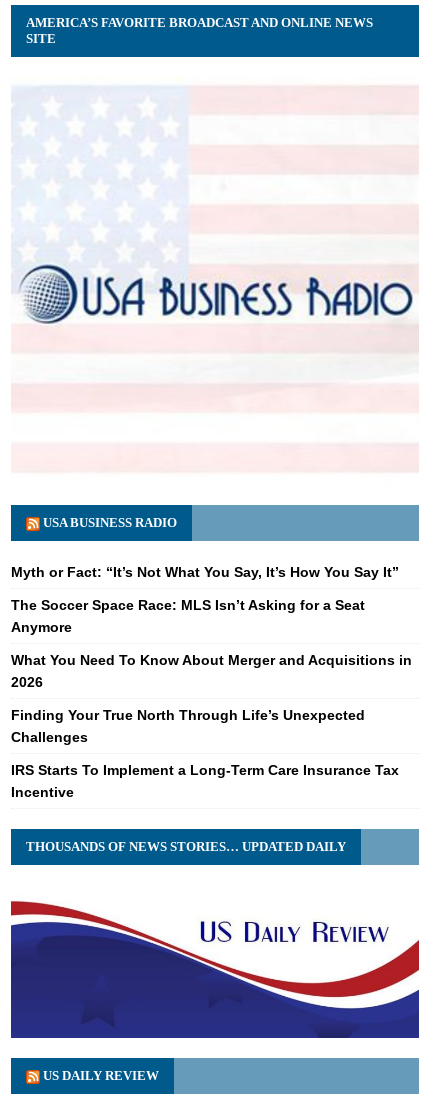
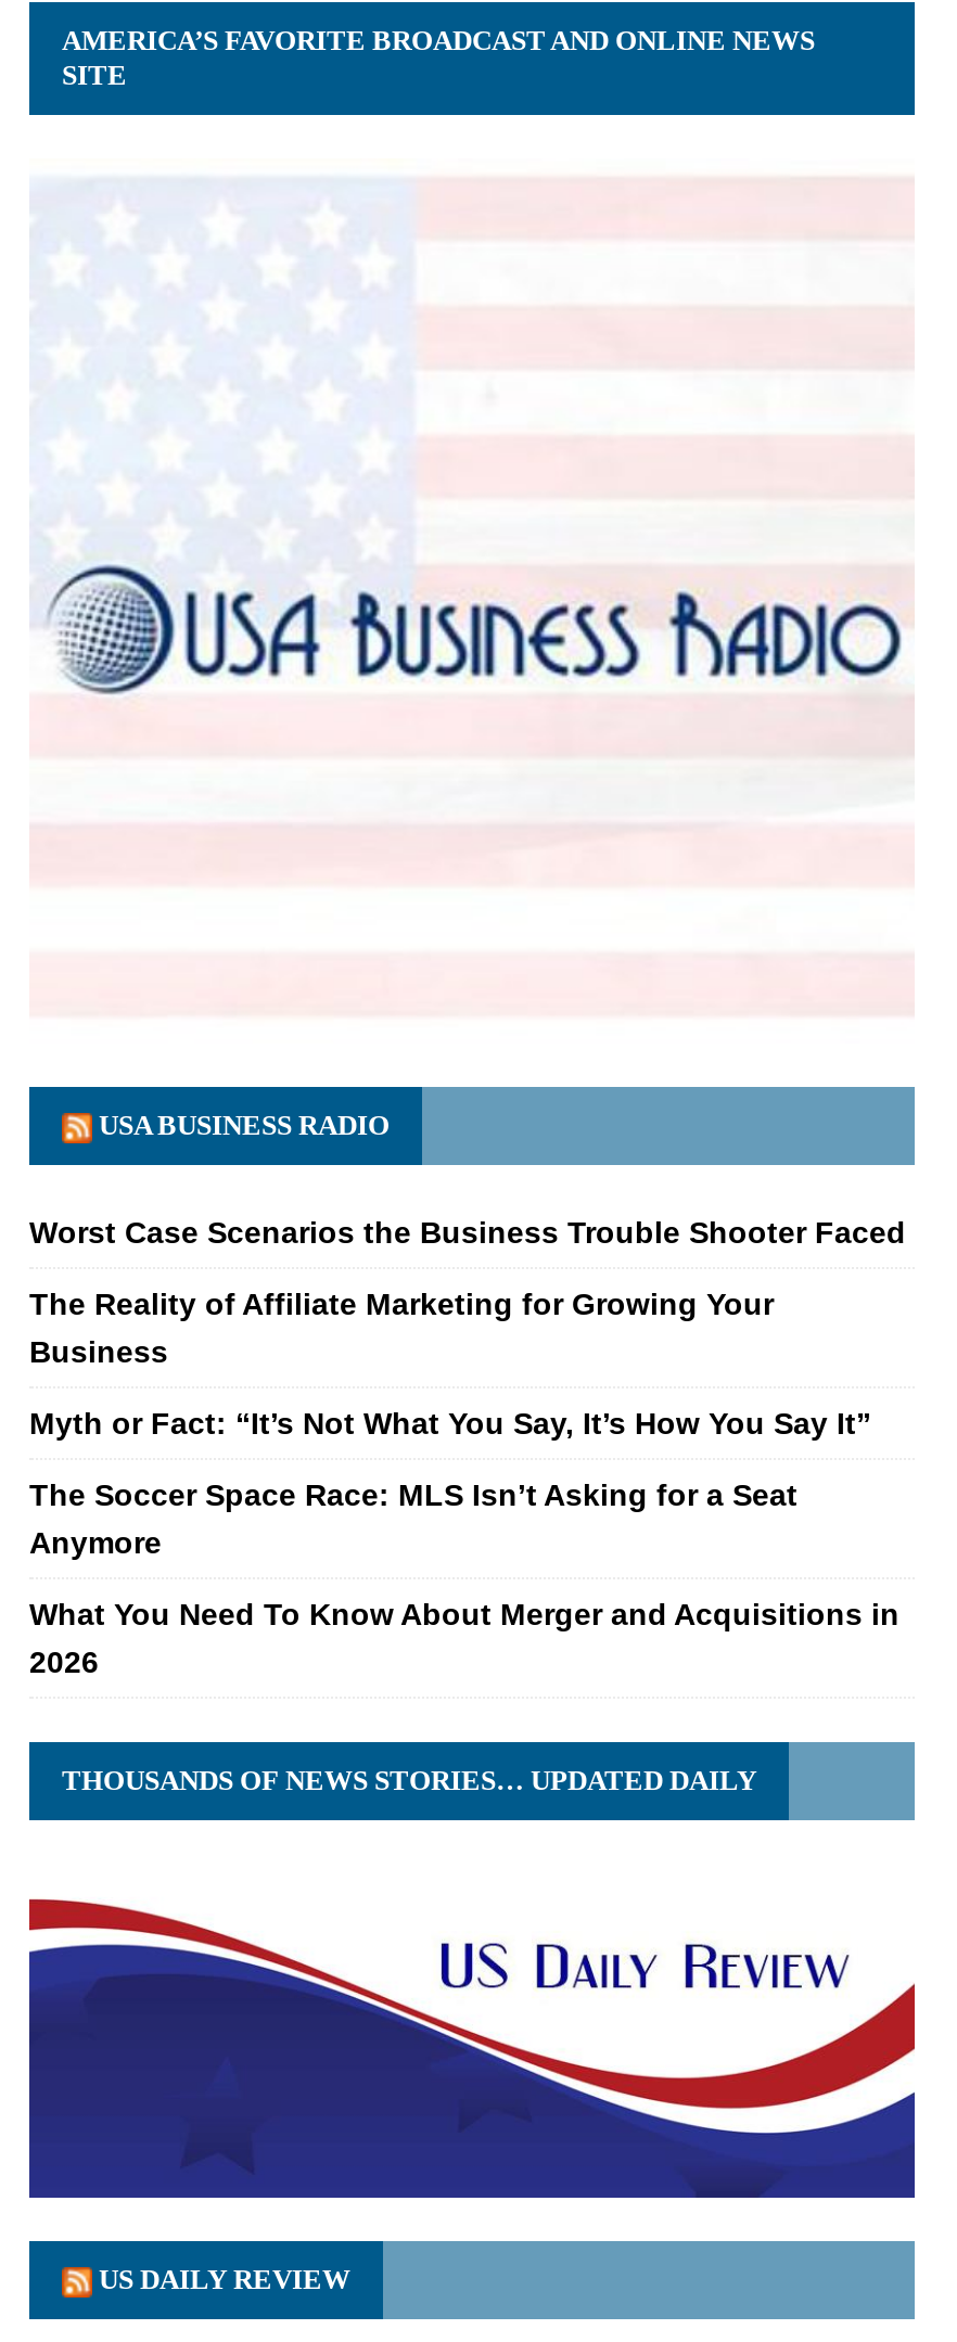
+ Worst Case Scenarios the Business Trouble Shooter Faced
+ The Reality of Affiliate Marketing for Growing Your
+ Business

moved down: Myth or Fact: “It’s Not What You Say, It’s How You Say It” | The Soccer Space Race: MLS Isn’t Asking for a Seat | Anymore | What You Need To Know About Merger and Acquisitions in | 2026

- Finding Your True North Through Life’s Unexpected
- Challenges
- IRS Starts To Implement a Long-Term Care Insurance Tax
- Incentive
